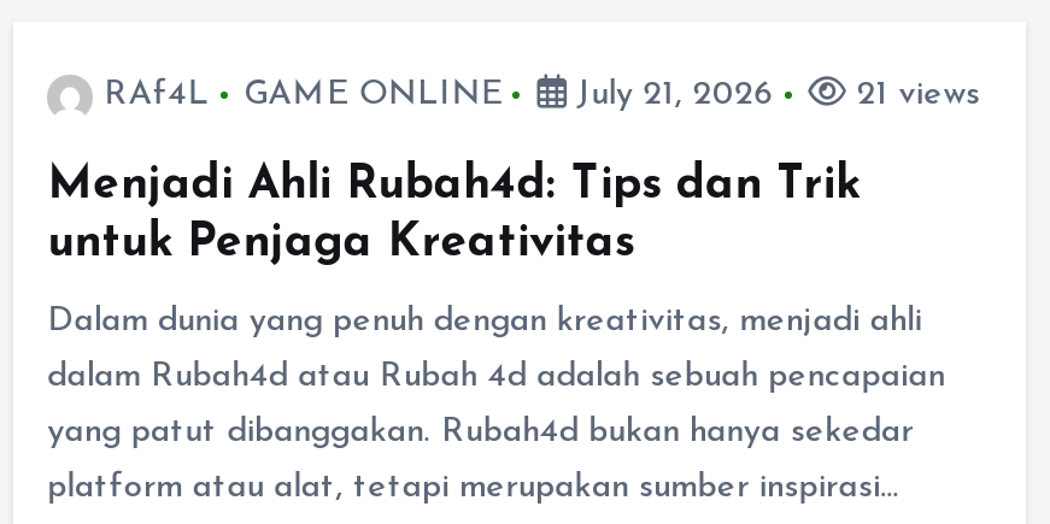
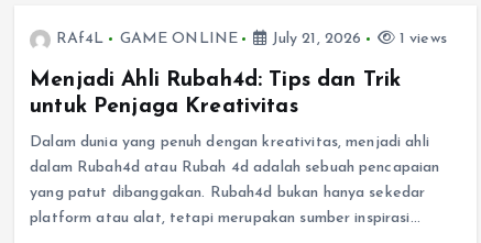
- 21 views
+ 1 views
